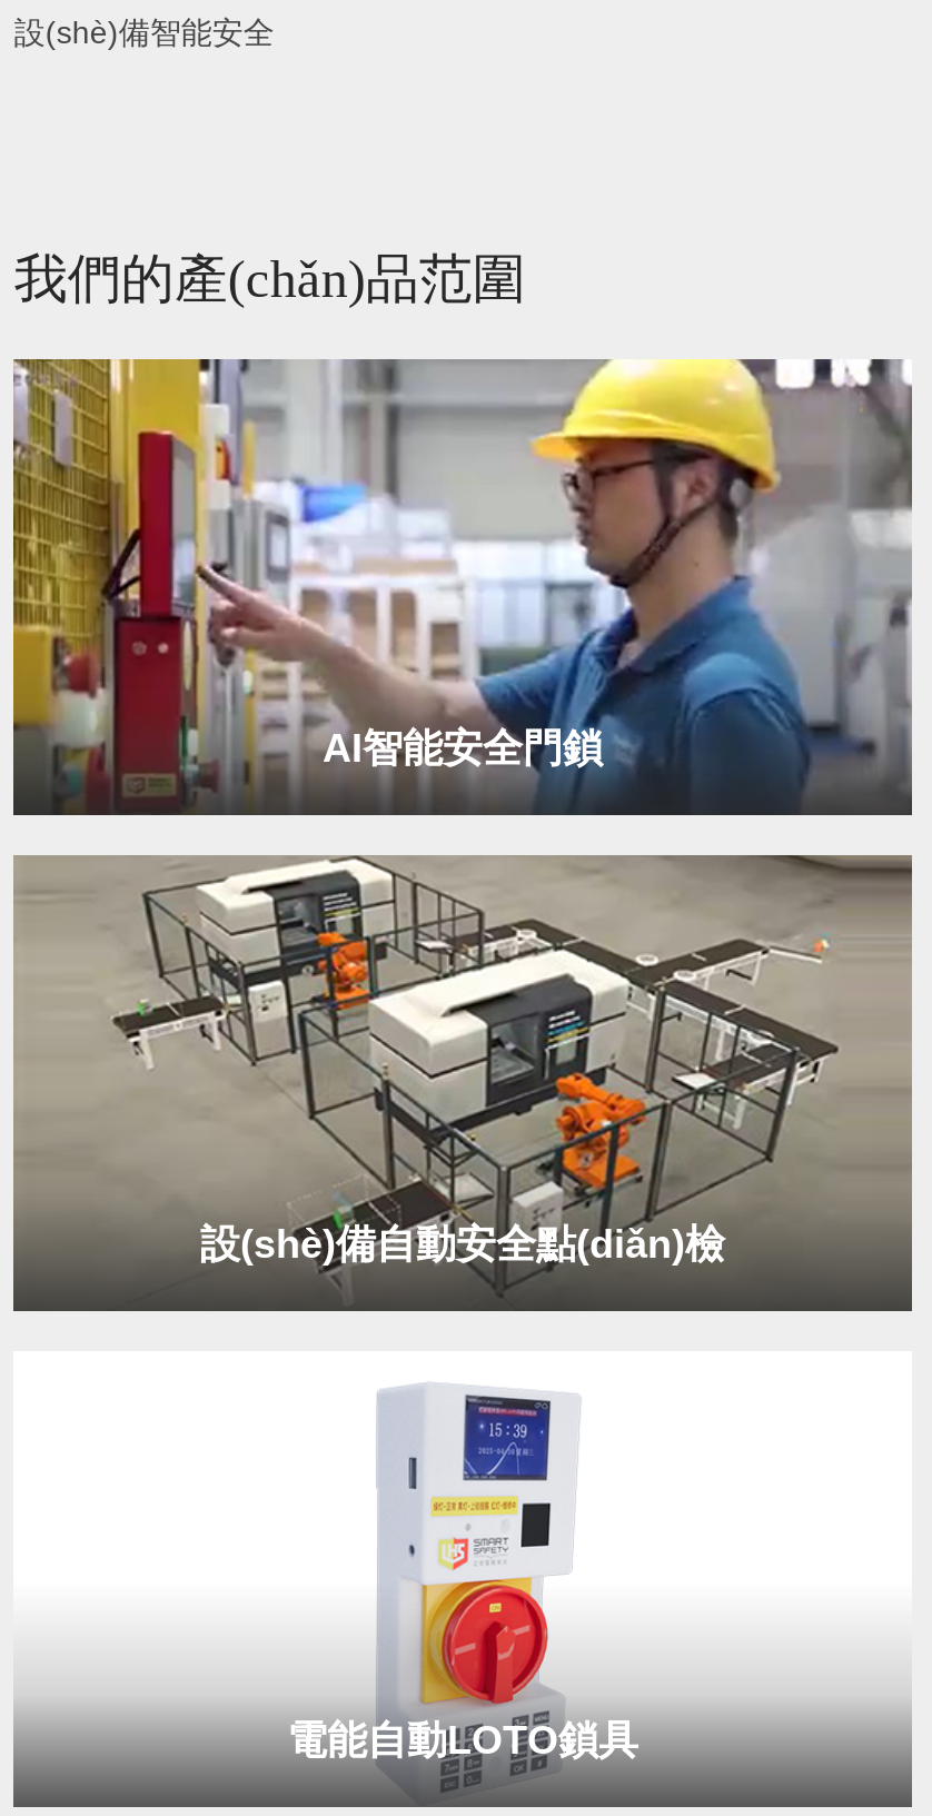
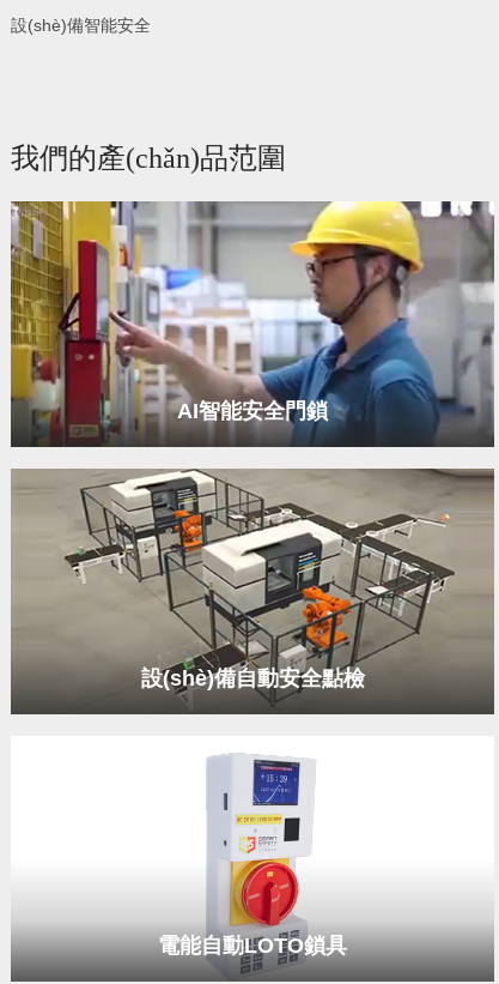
- 設(shè)備自動安全點(diǎn)檢
+ 設(shè)備自動安全點檢
